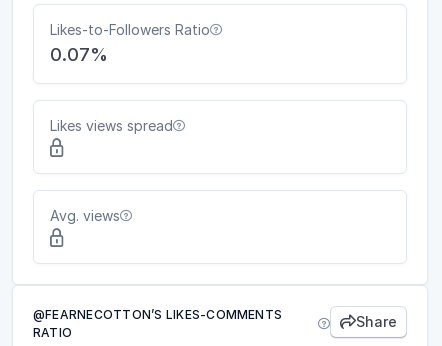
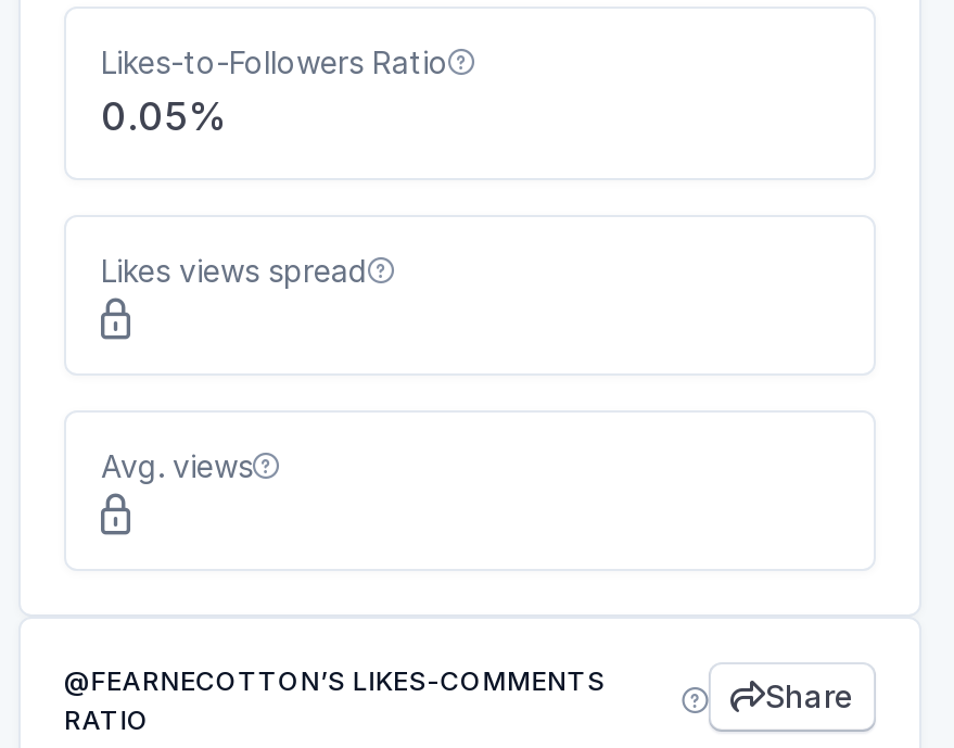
- 0.07%
+ 0.05%
